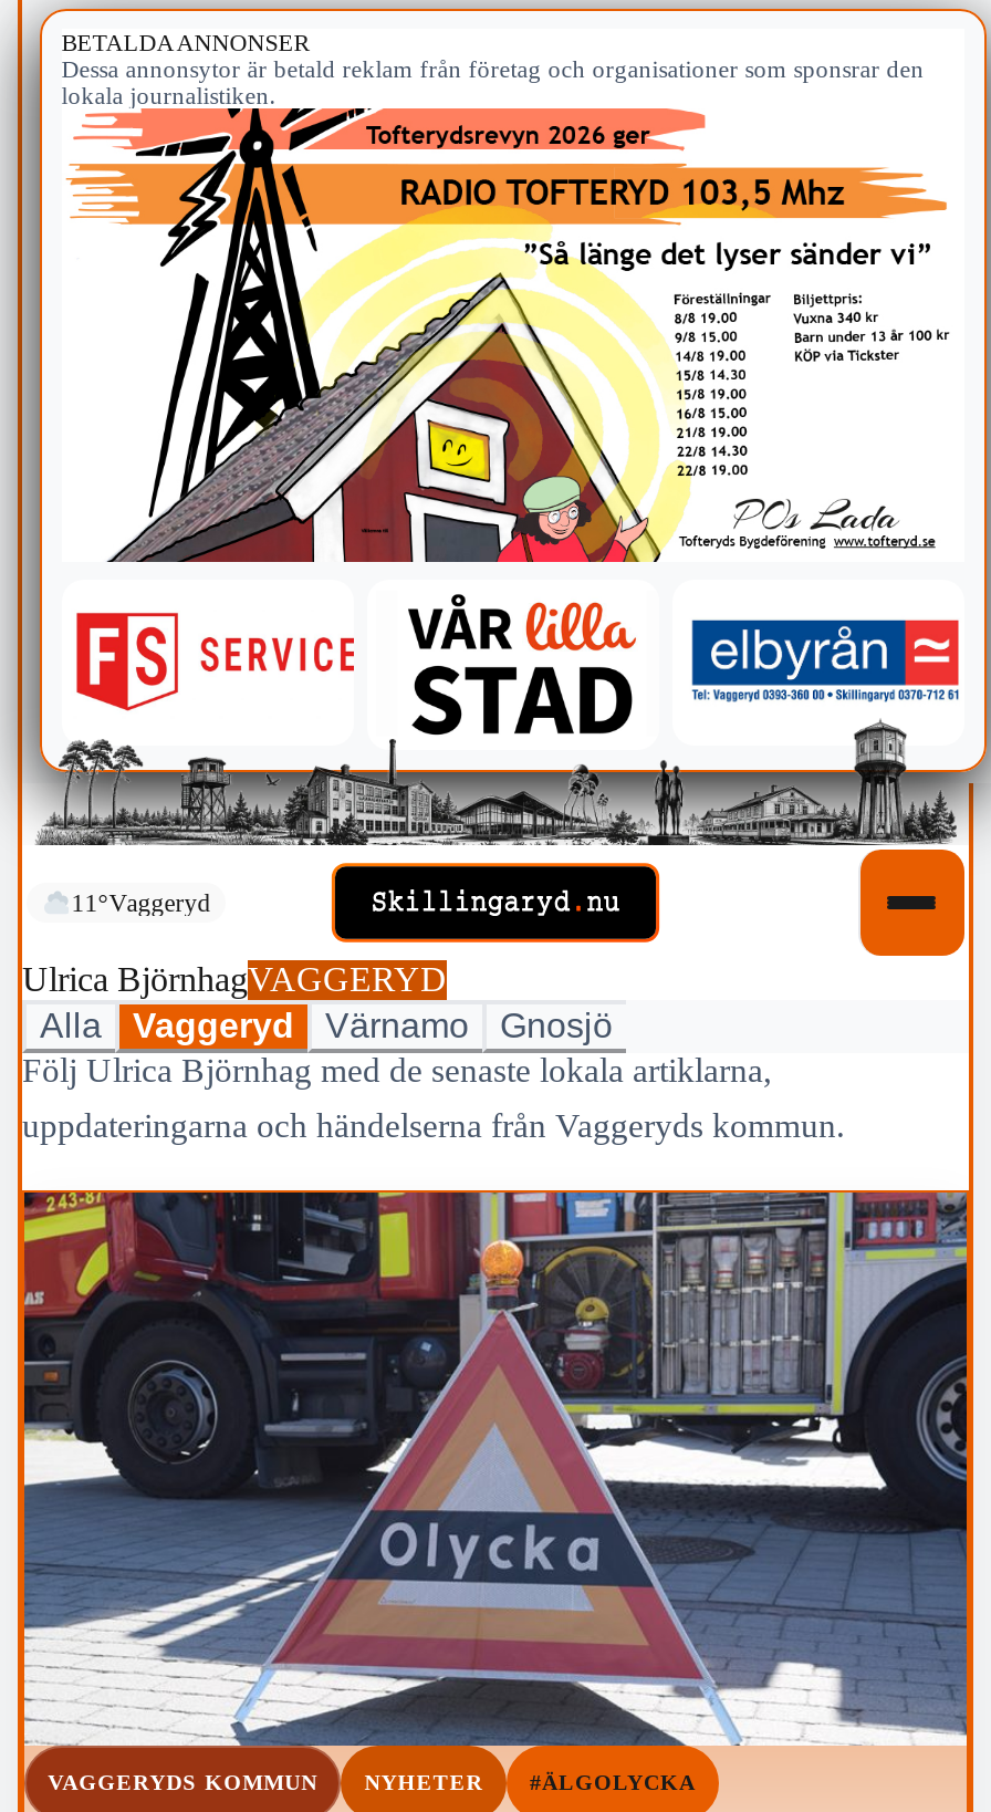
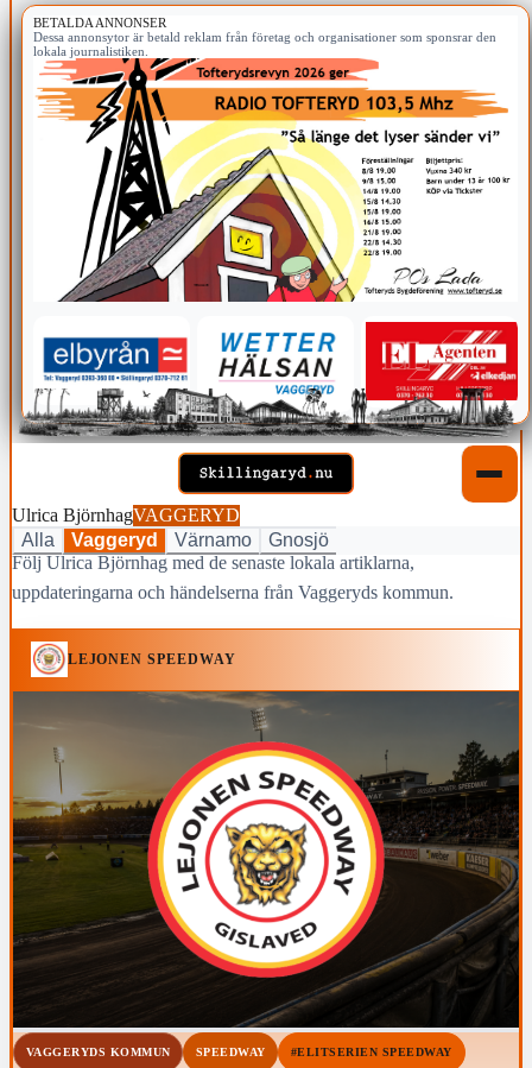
- [image]
+ [image]

- 11°Vaggeryd

+ LEJONEN SPEEDWAY

- [image]
- NYHETER
- #ÄLGOLYCKA
+ [image]
+ SPEEDWAY
+ #ELITSERIEN SPEEDWAY
